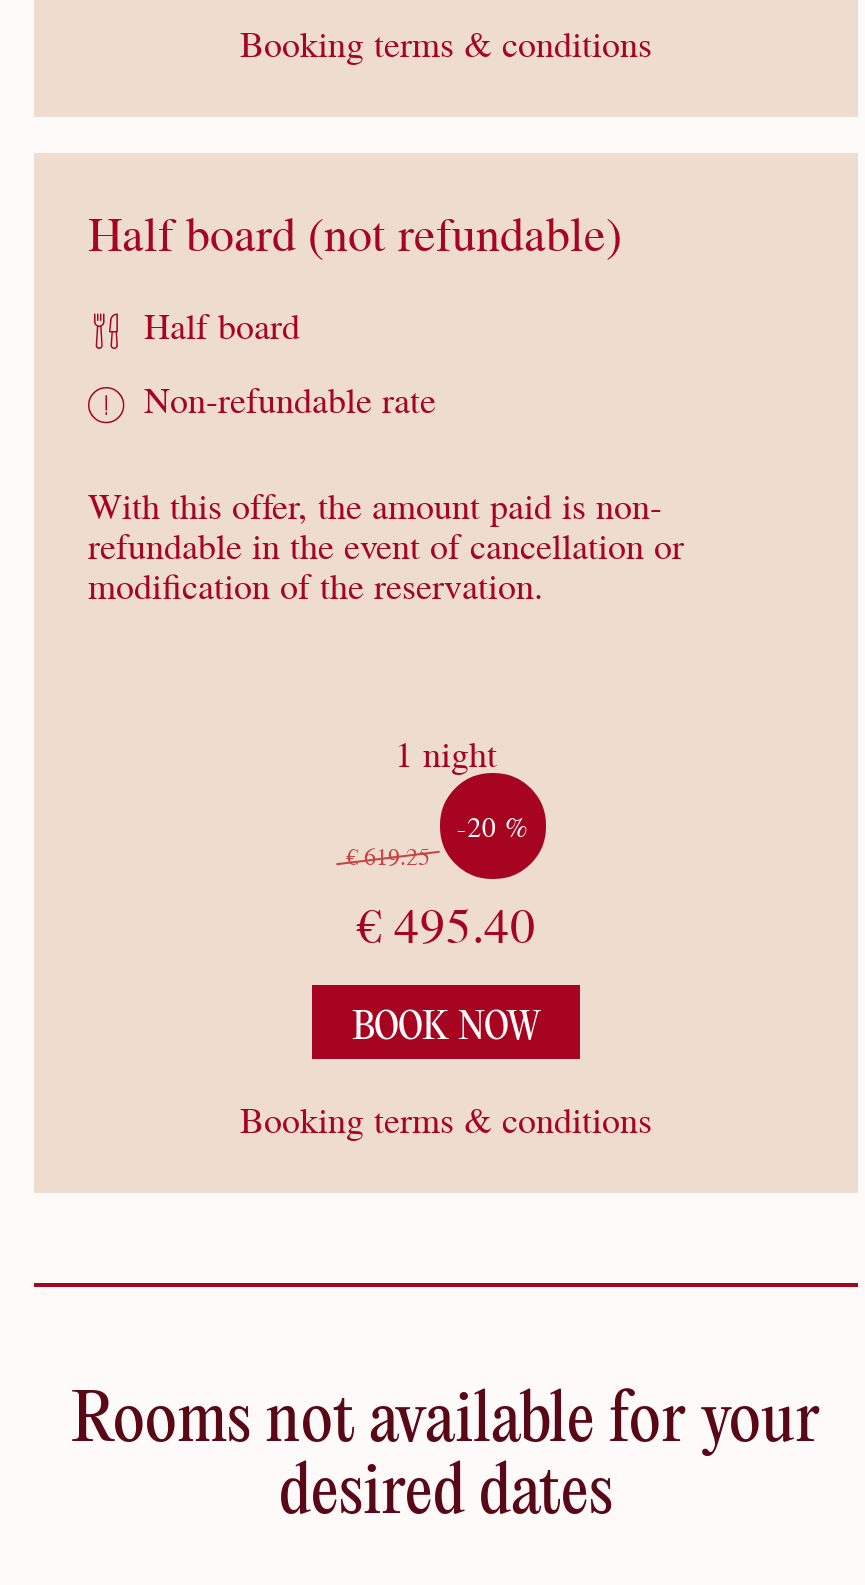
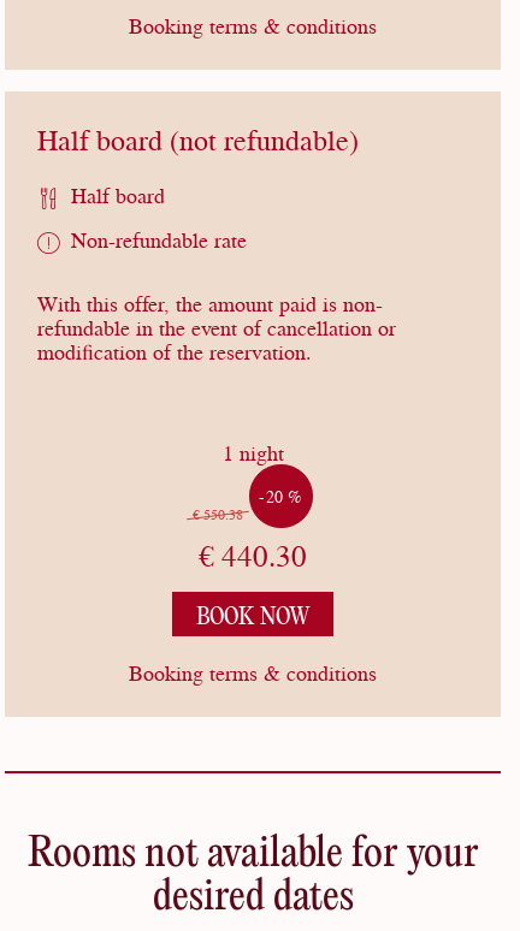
- € 619.25
+ € 550.38

- € 495.40
+ € 440.30
